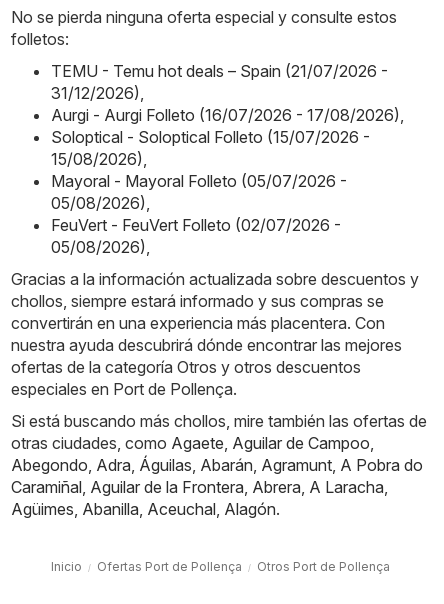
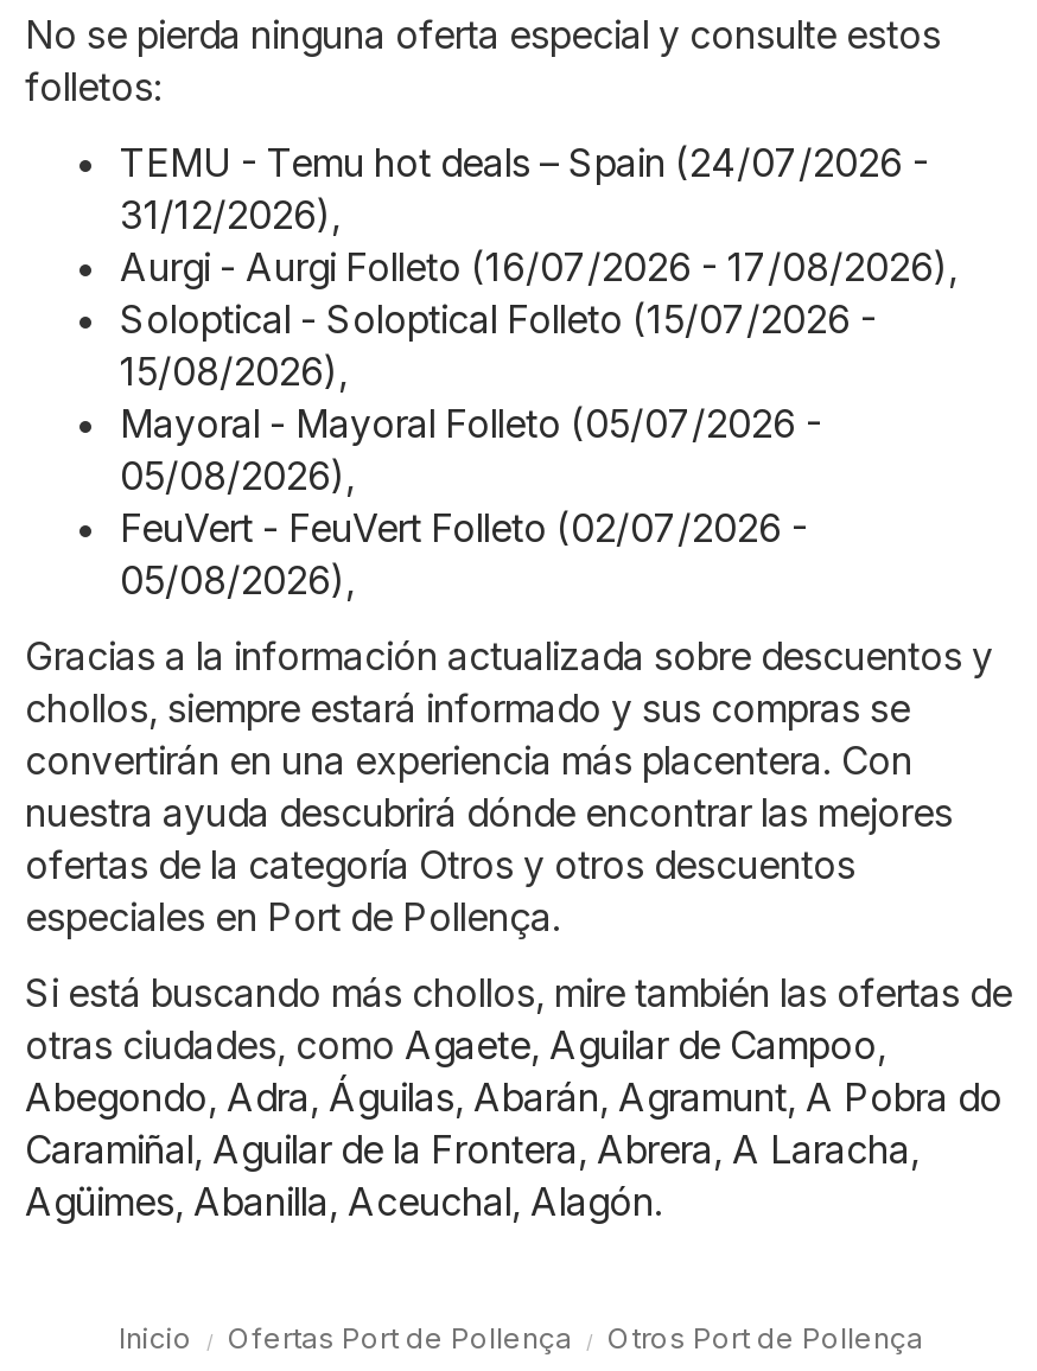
- TEMU - Temu hot deals – Spain (21/07/2026 -
+ TEMU - Temu hot deals – Spain (24/07/2026 -
